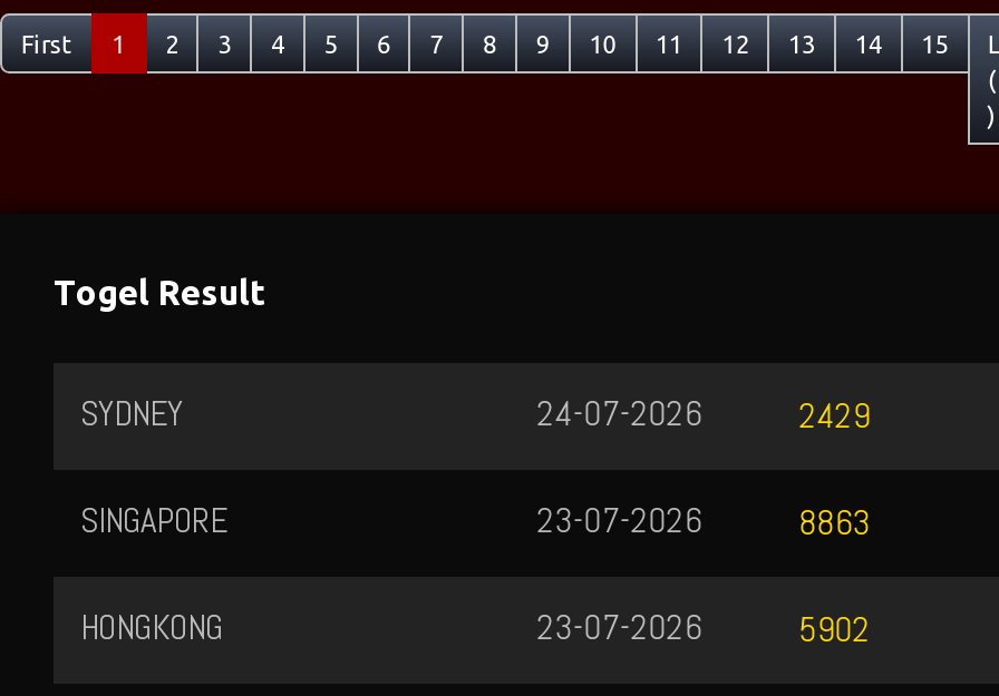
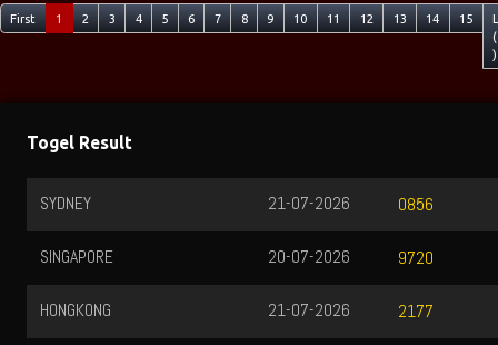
- 24-07-2026
+ 21-07-2026

- 2429
+ 0856

- 23-07-2026
+ 20-07-2026

- 8863
+ 9720

- 23-07-2026
+ 21-07-2026

- 5902
+ 2177
